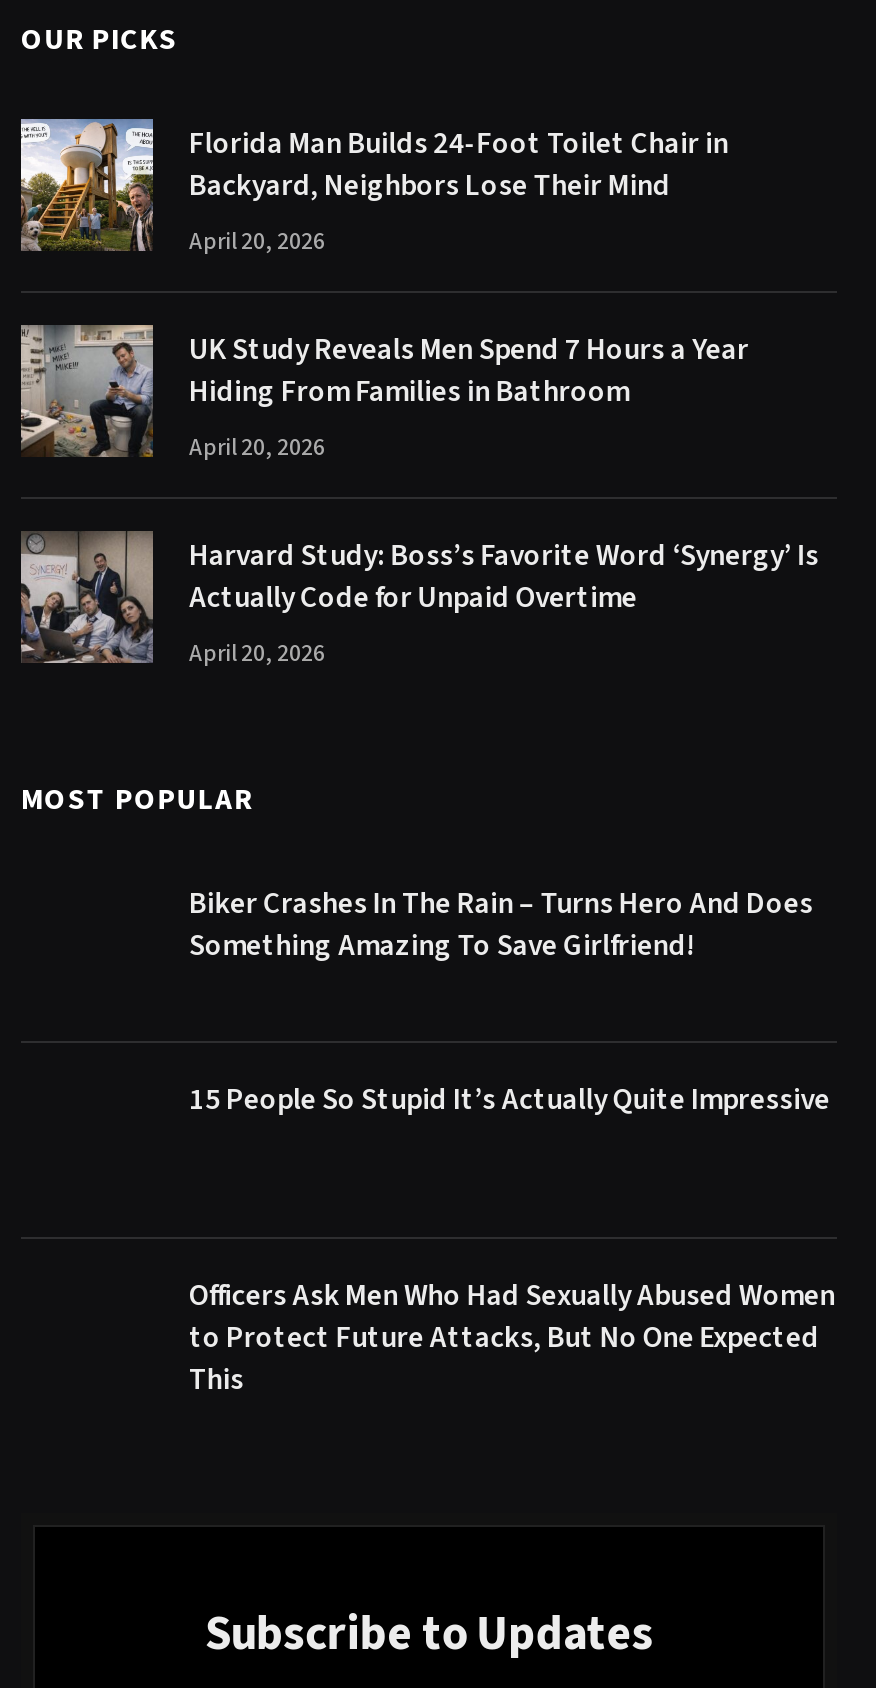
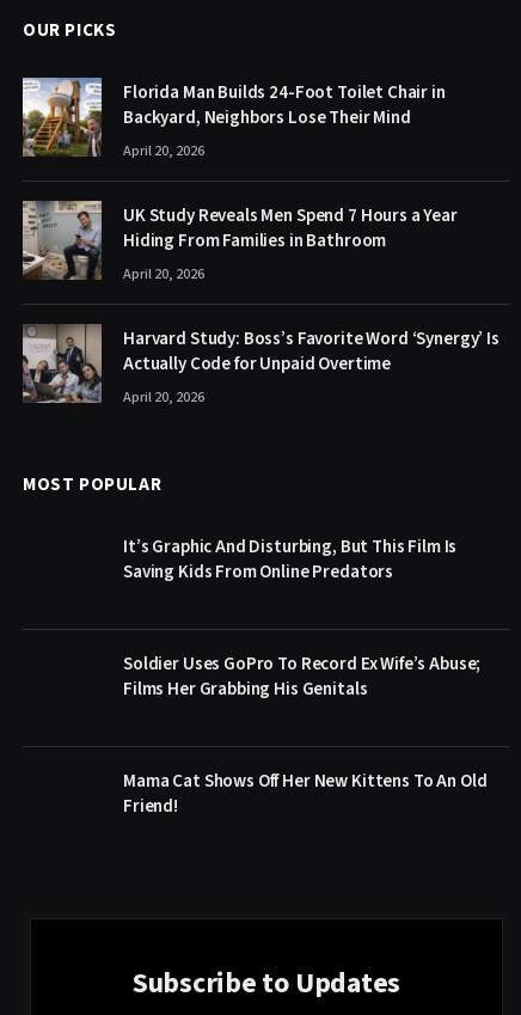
- Biker Crashes In The Rain – Turns Hero And Does
- Something Amazing To Save Girlfriend!
+ It’s Graphic And Disturbing, But This Film Is
+ Saving Kids From Online Predators

- 15 People So Stupid It’s Actually Quite Impressive
+ Soldier Uses GoPro To Record Ex Wife’s Abuse;
+ Films Her Grabbing His Genitals

- Officers Ask Men Who Had Sexually Abused Women
- to Protect Future Attacks, But No One Expected
- This
+ Mama Cat Shows Off Her New Kittens To An Old
+ Friend!
